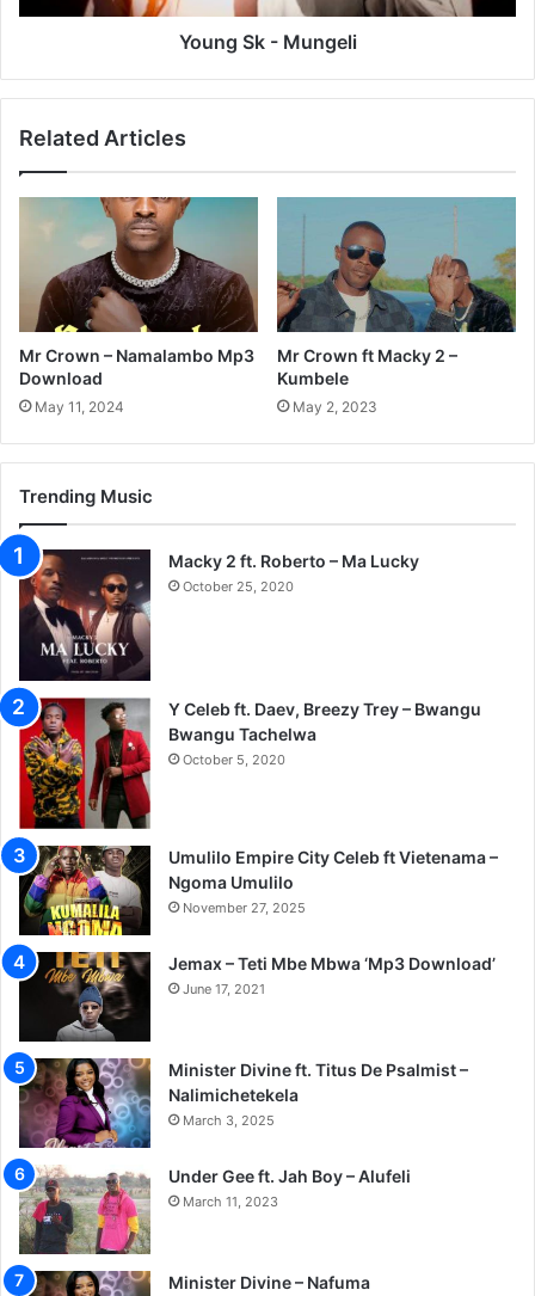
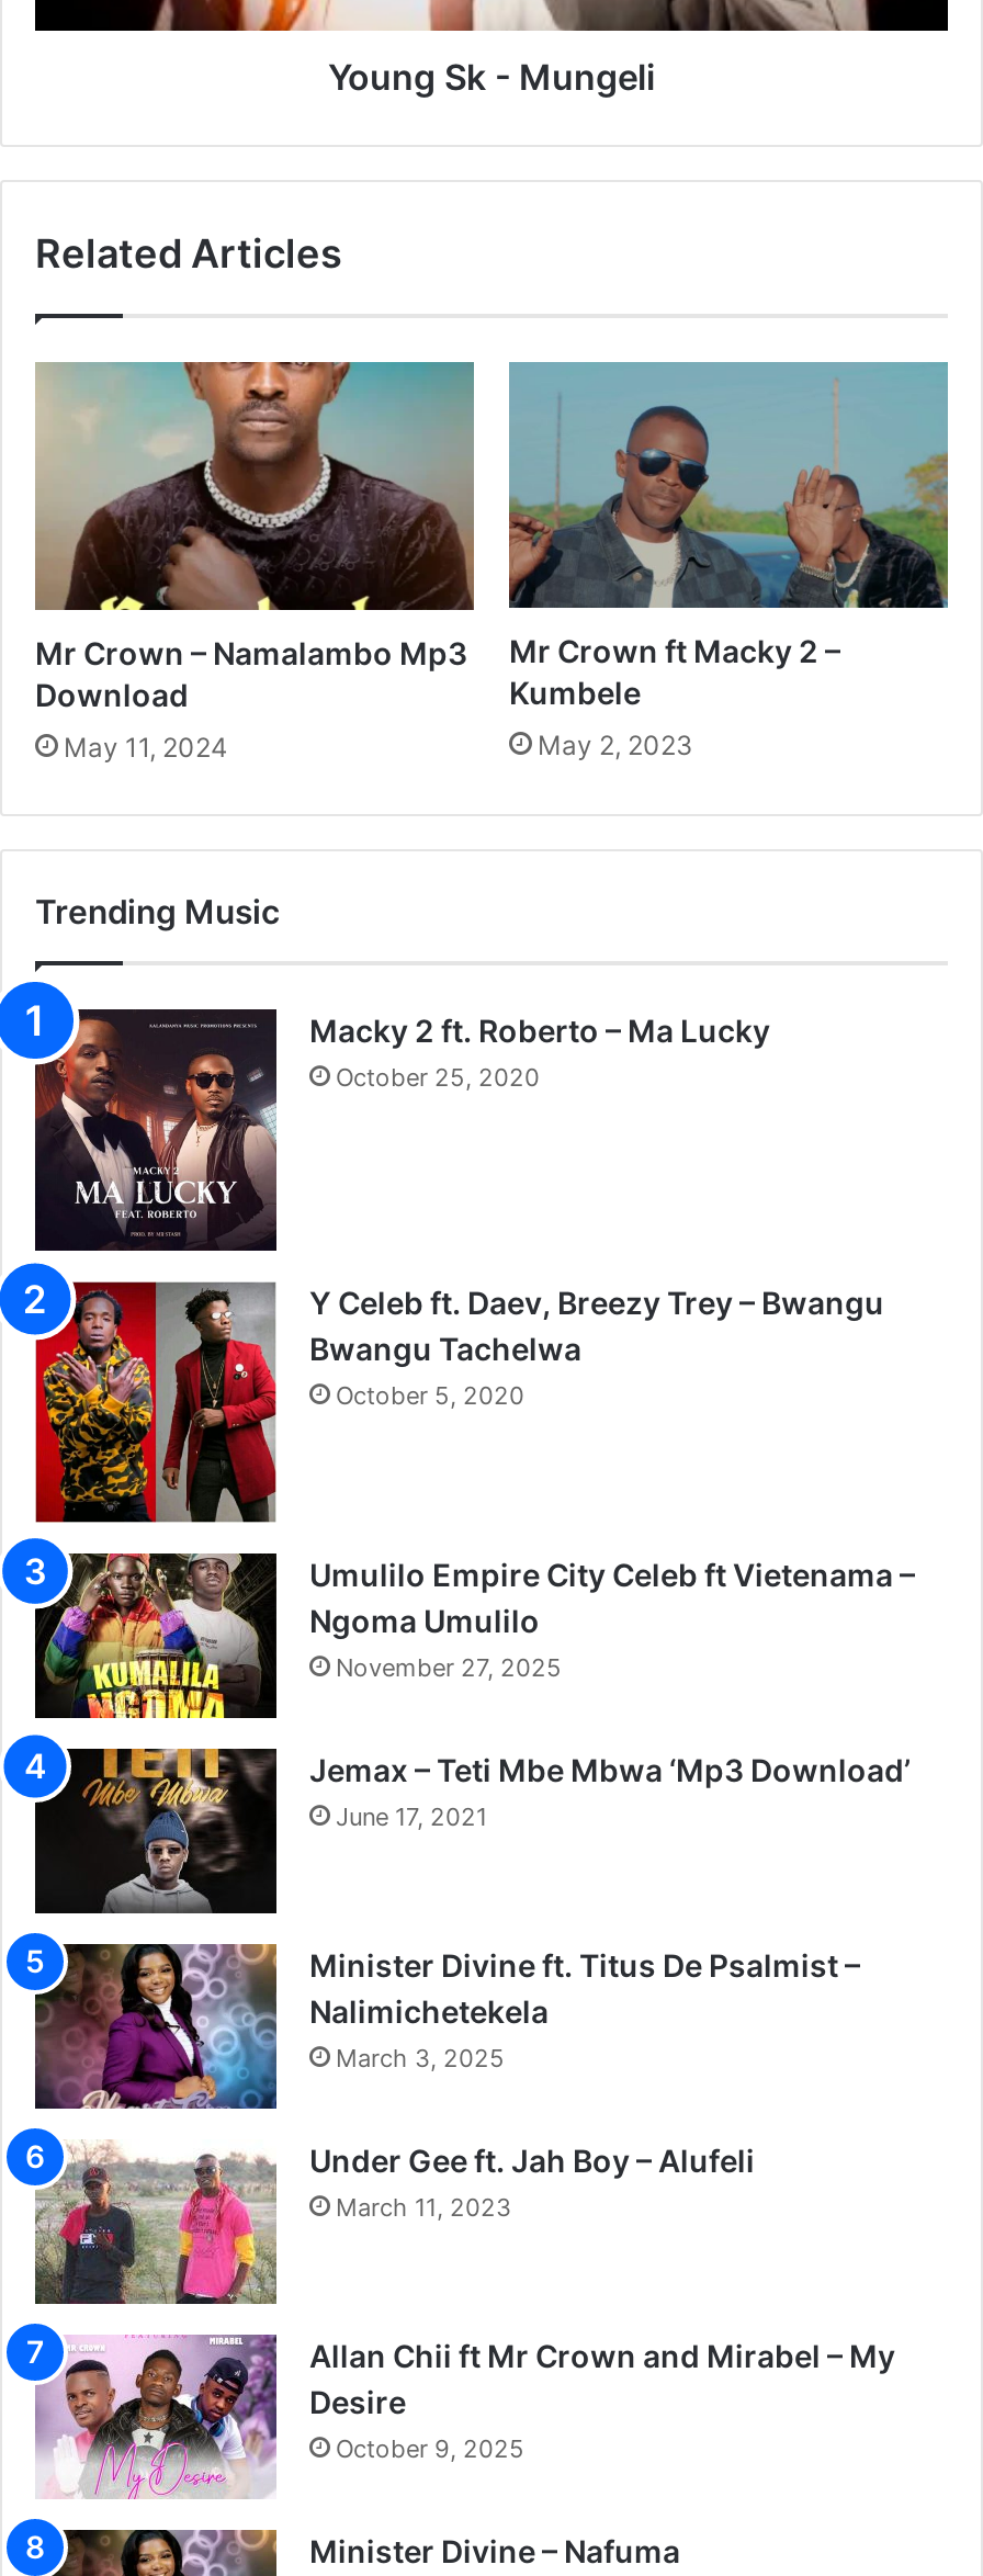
+ [image]
+ Allan Chii ft Mr Crown and Mirabel – My
+ Desire
+ October 9, 2025
